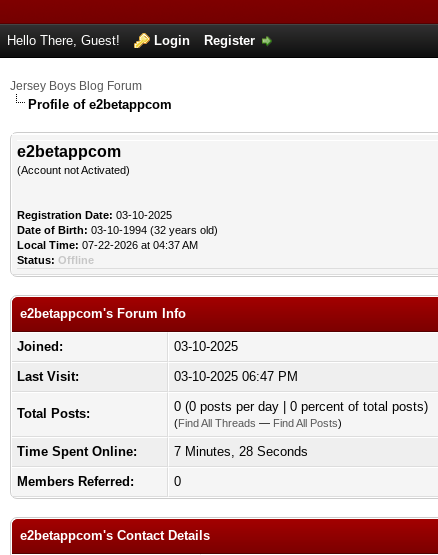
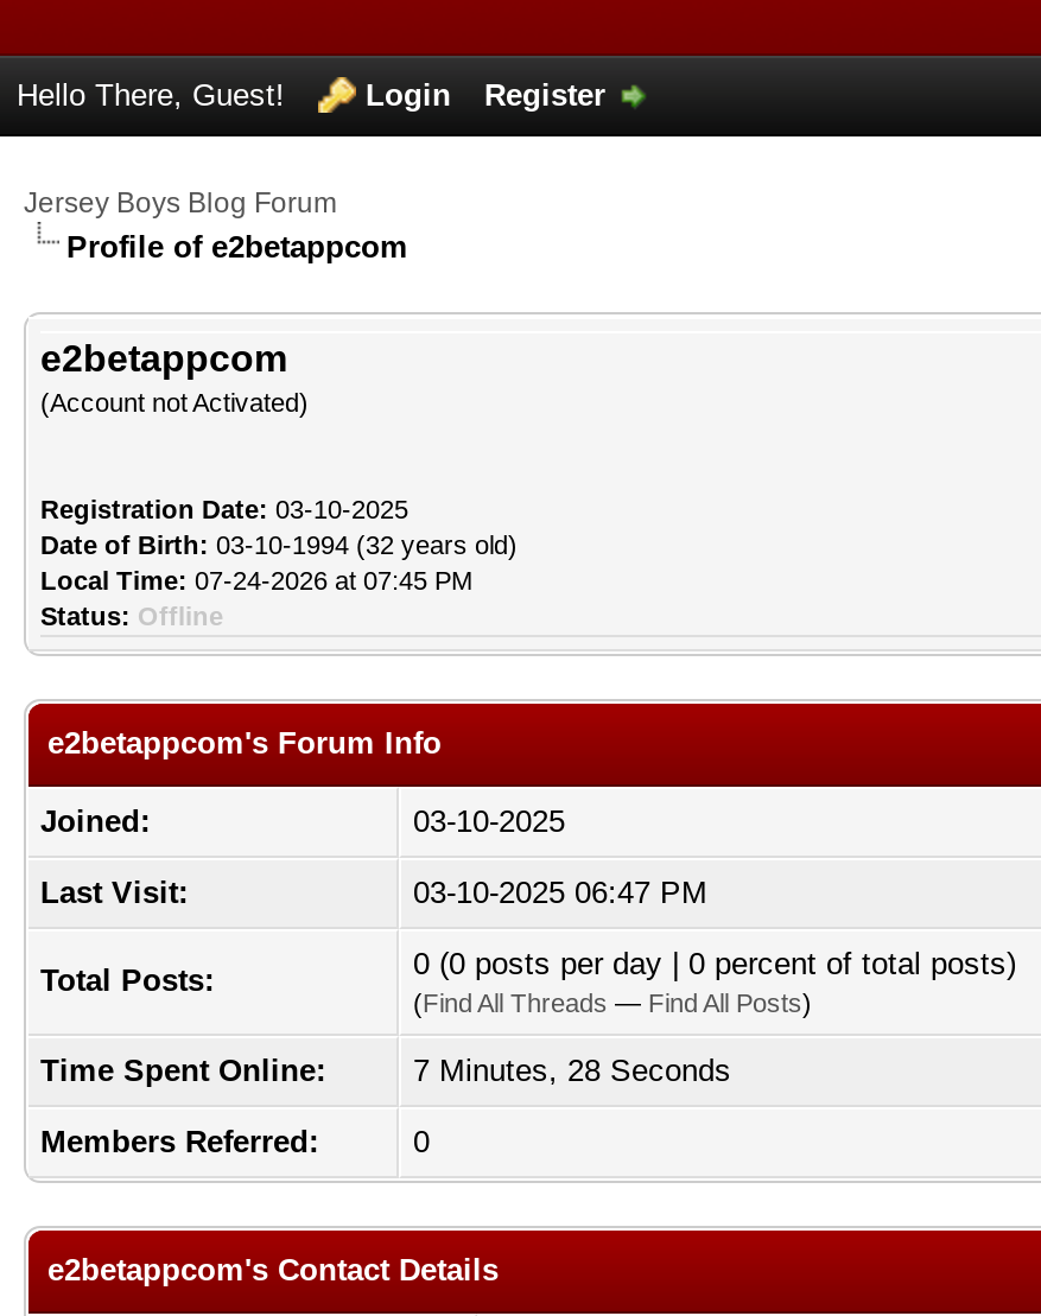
- Local Time: 07-22-2026 at 04:37 AM
+ Local Time: 07-24-2026 at 07:45 PM
